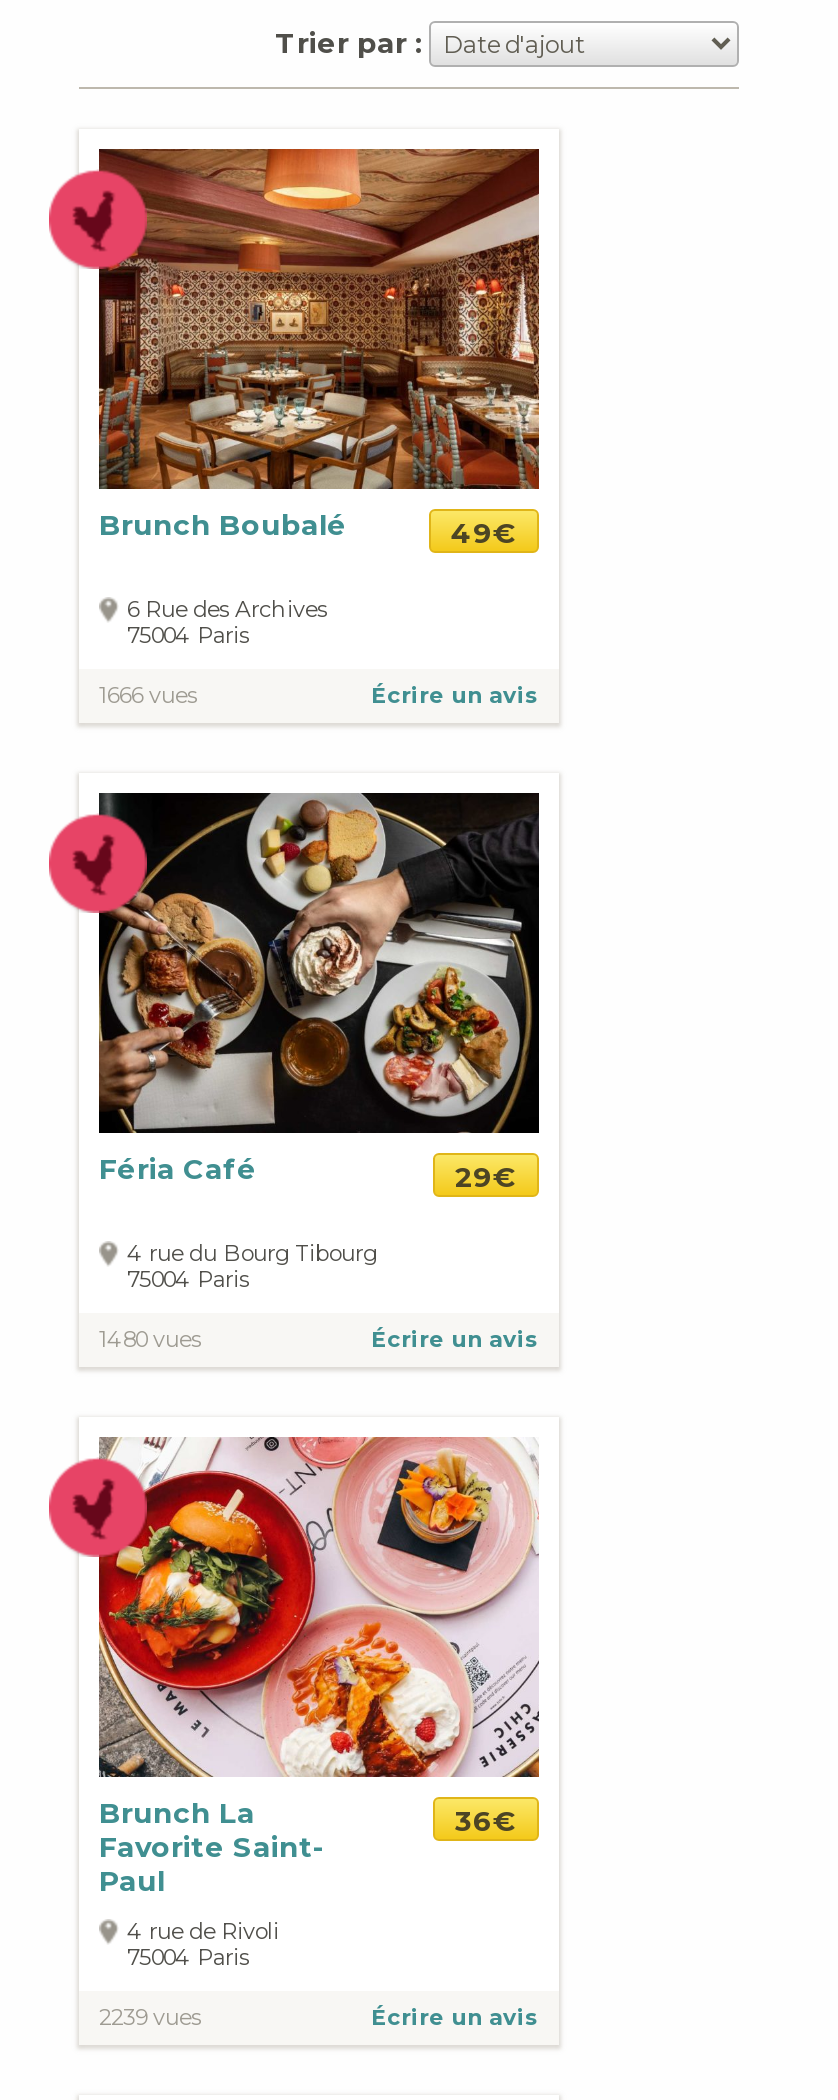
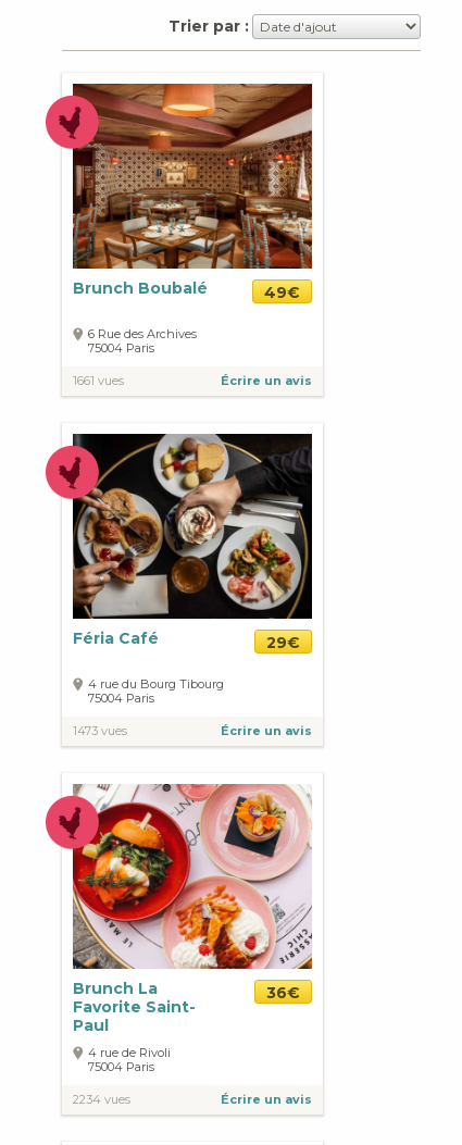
- 1666 vues
+ 1661 vues

- 1480 vues
+ 1473 vues

- 2239 vues
+ 2234 vues
